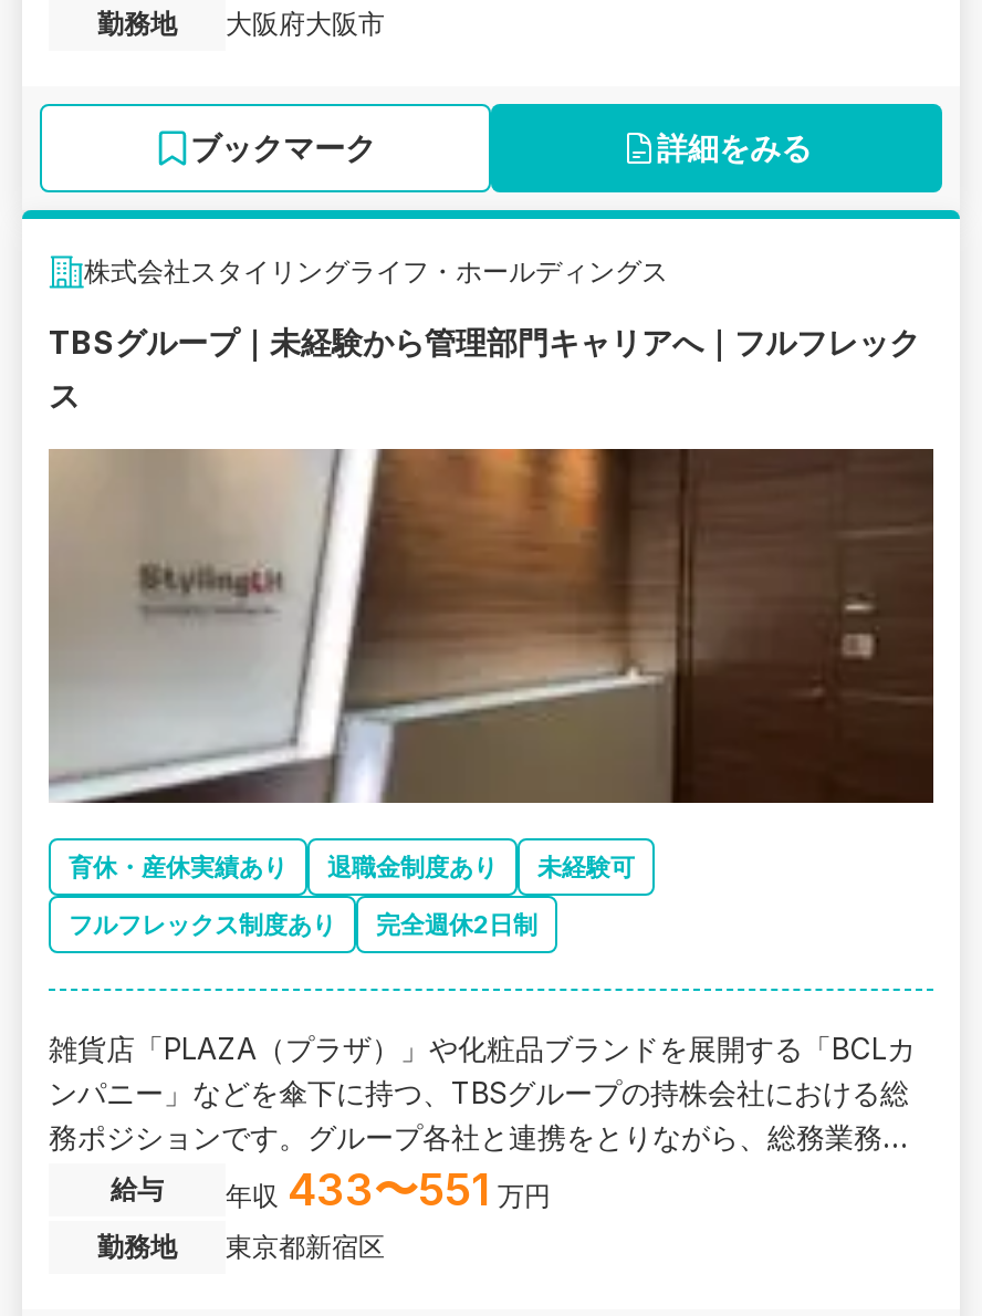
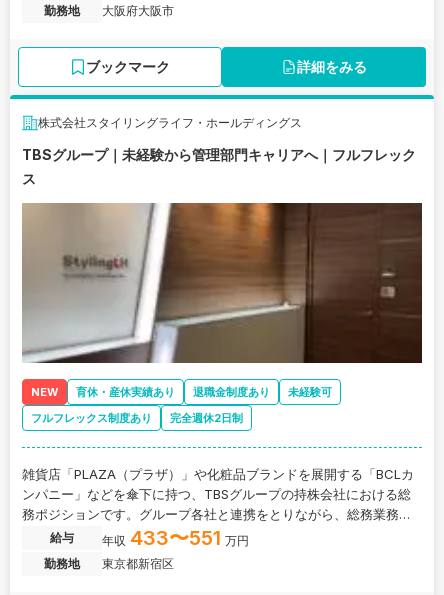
+ NEW
